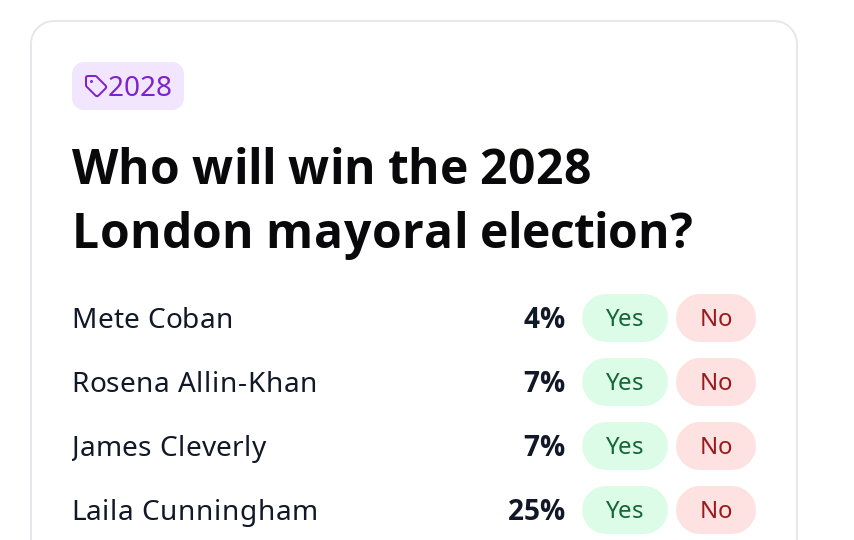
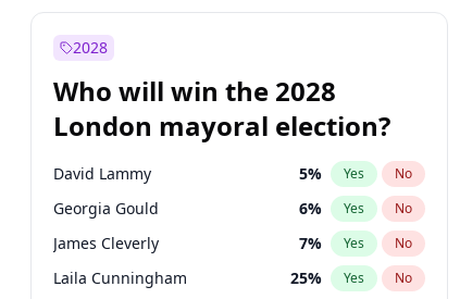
- Mete Coban
- 4%
+ David Lammy
+ 5%

- Rosena Allin-Khan
- 7%
+ Georgia Gould
+ 6%
